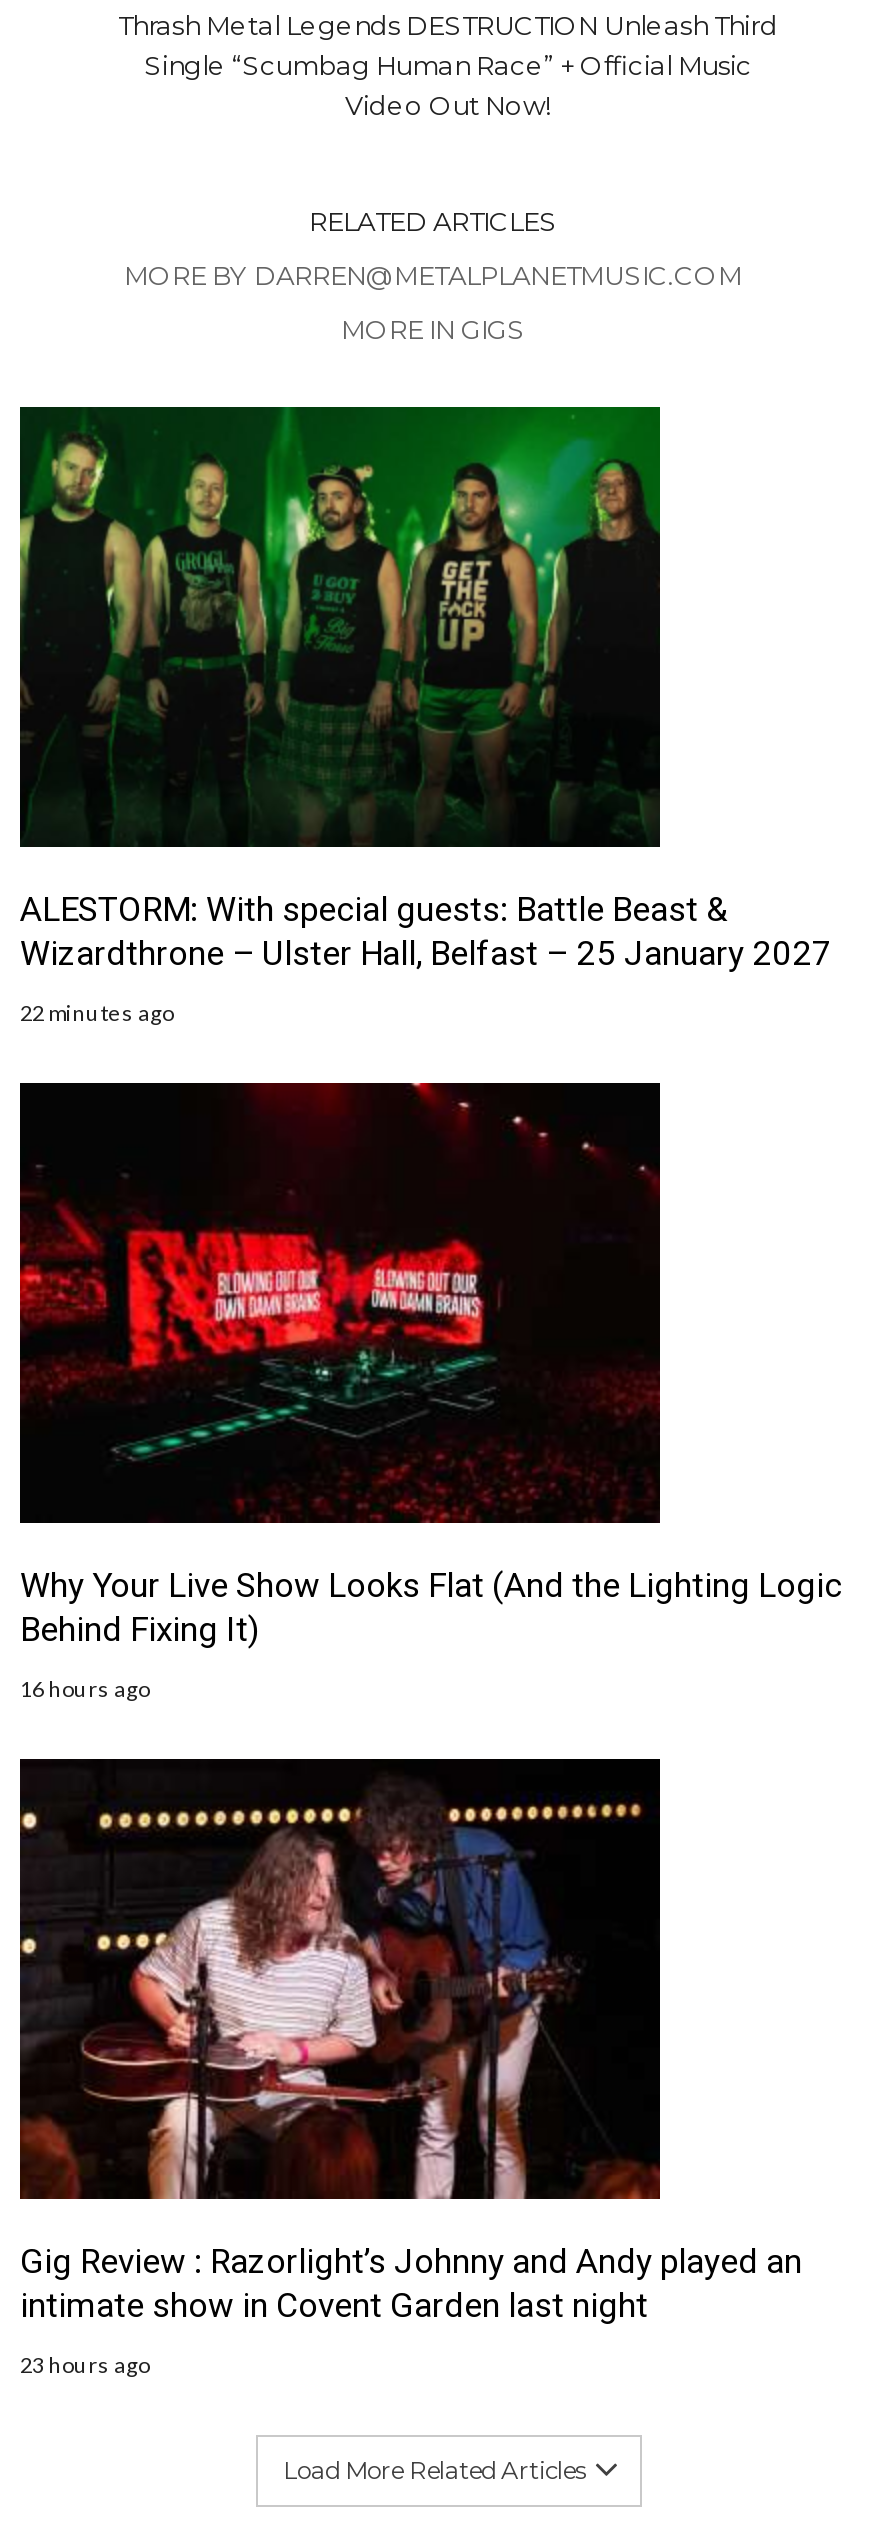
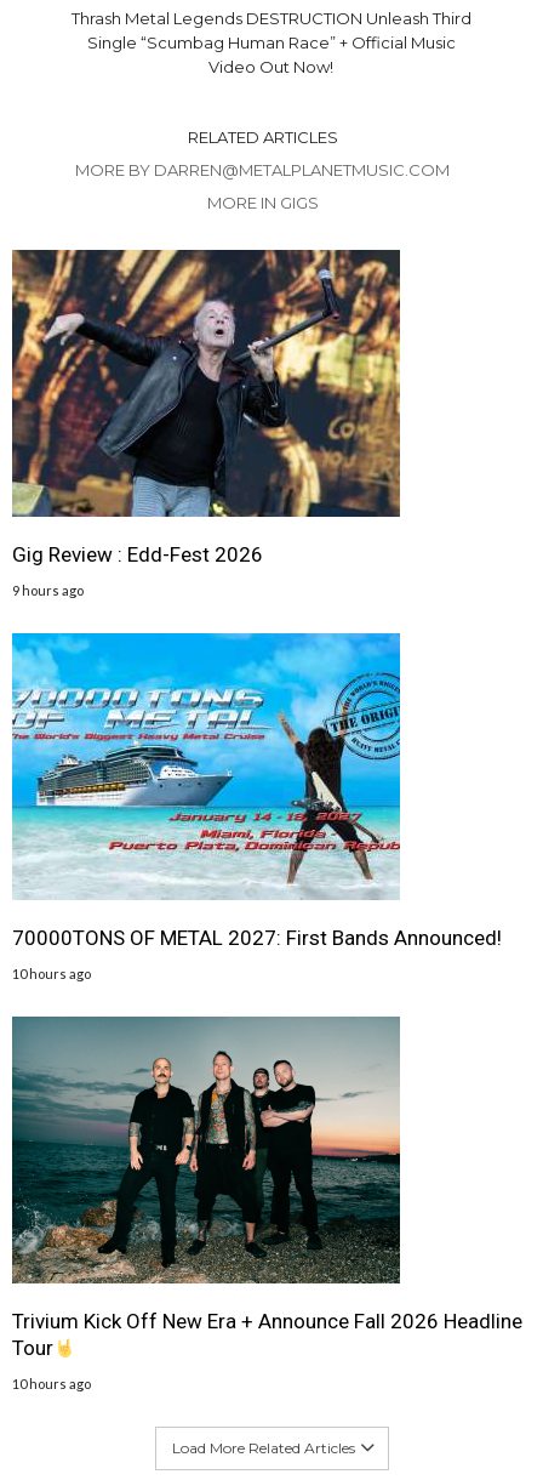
- [image]
+ [image]

- ALESTORM: With special guests: Battle Beast &
- Wizardthrone – Ulster Hall, Belfast – 25 January 2027
+ Gig Review : Edd-Fest 2026

- 22 minutes ago
+ 9 hours ago

- [image]
- Why Your Live Show Looks Flat (And the Lighting Logic
- Behind Fixing It)
+ [image]
+ 70000TONS OF METAL 2027: First Bands Announced!

- 16 hours ago
+ 10 hours ago

- [image]
+ [image]

- Gig Review : Razorlight’s Johnny and Andy played an
- intimate show in Covent Garden last night
+ Trivium Kick Off New Era + Announce Fall 2026 Headline
+ Tour

- 23 hours ago
+ 10 hours ago
